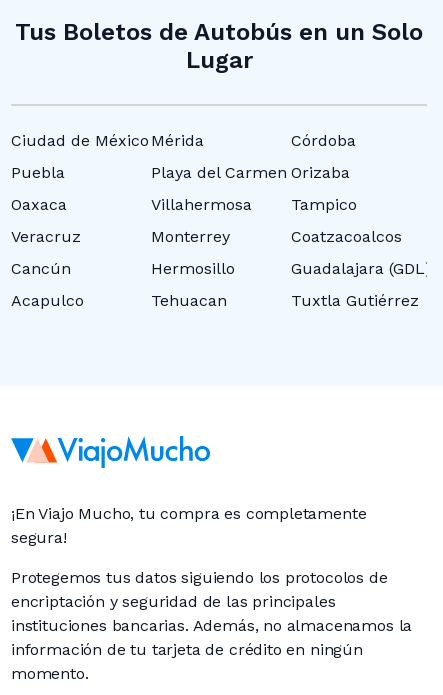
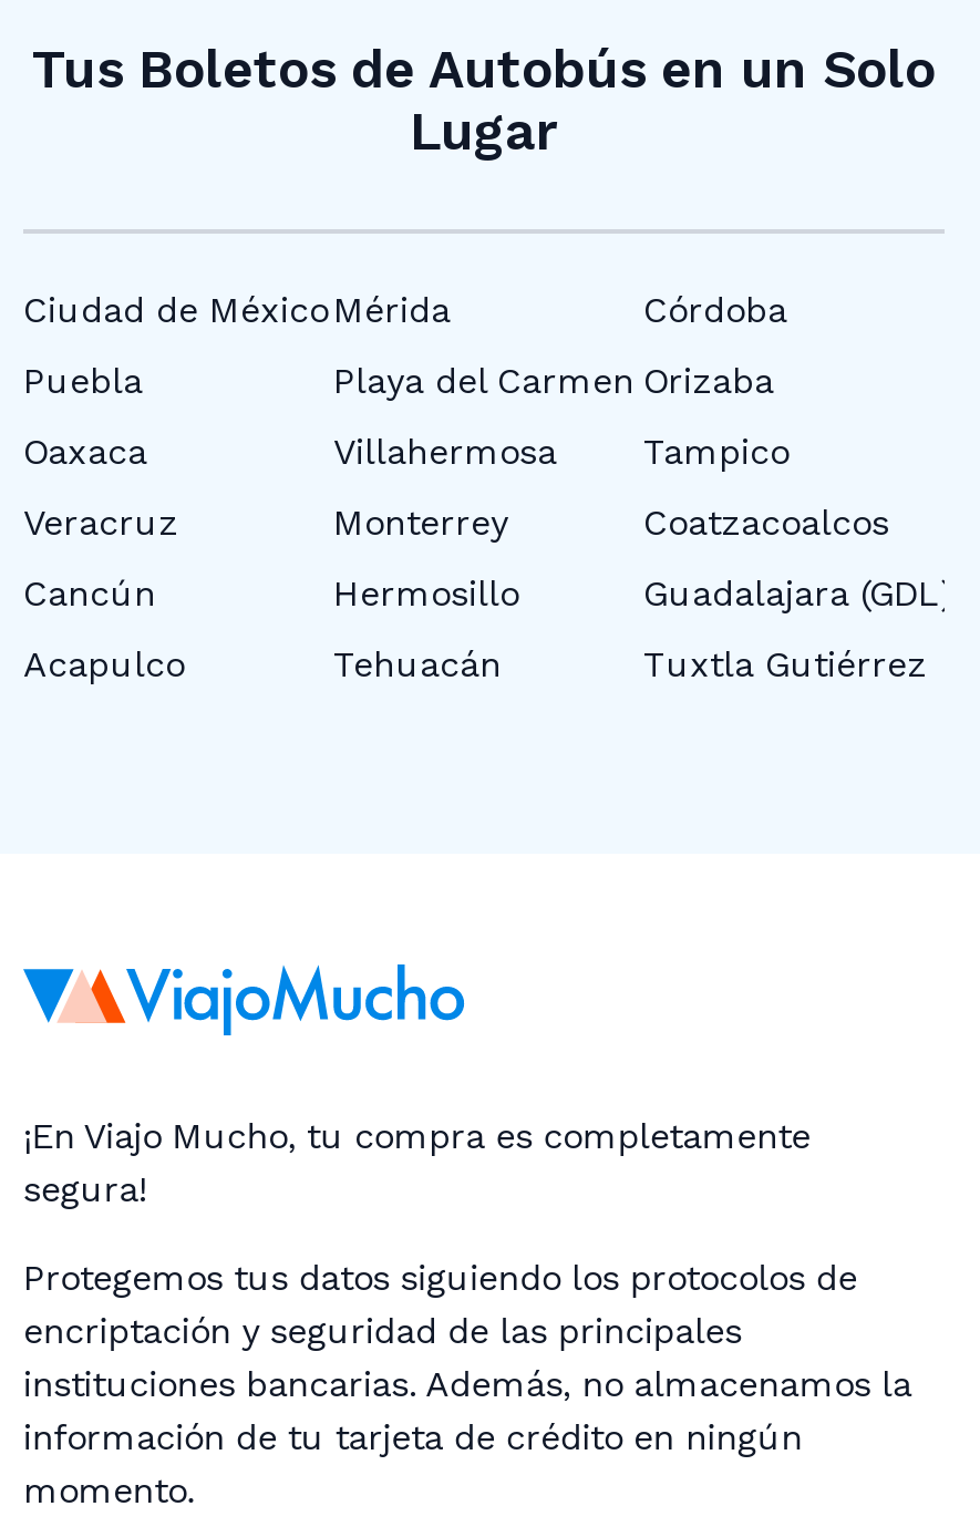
- Tehuacan
+ Tehuacán
